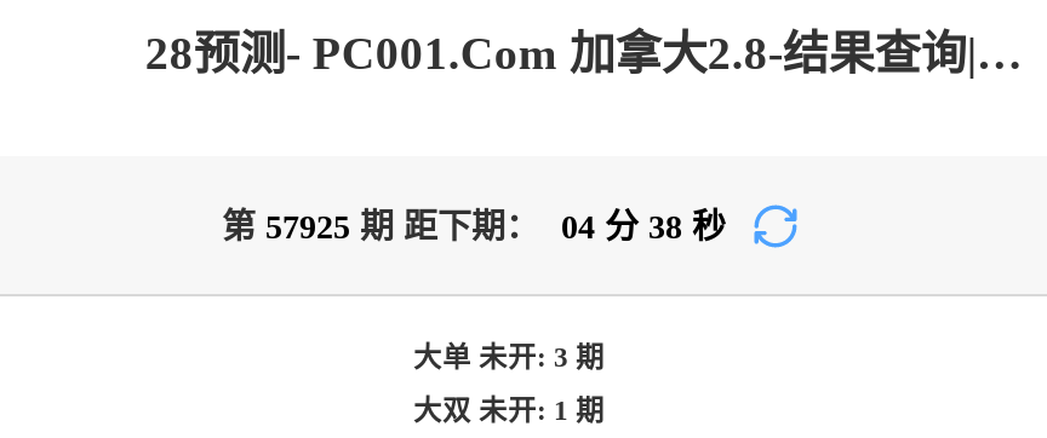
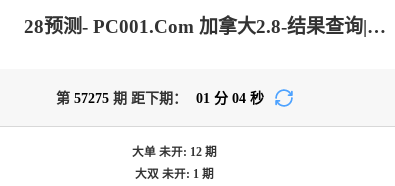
- 第57925期 距下期： 04分 38秒
+ 第57275期 距下期： 01分 04秒

- 大单未开: 3期
+ 大单未开: 12期
